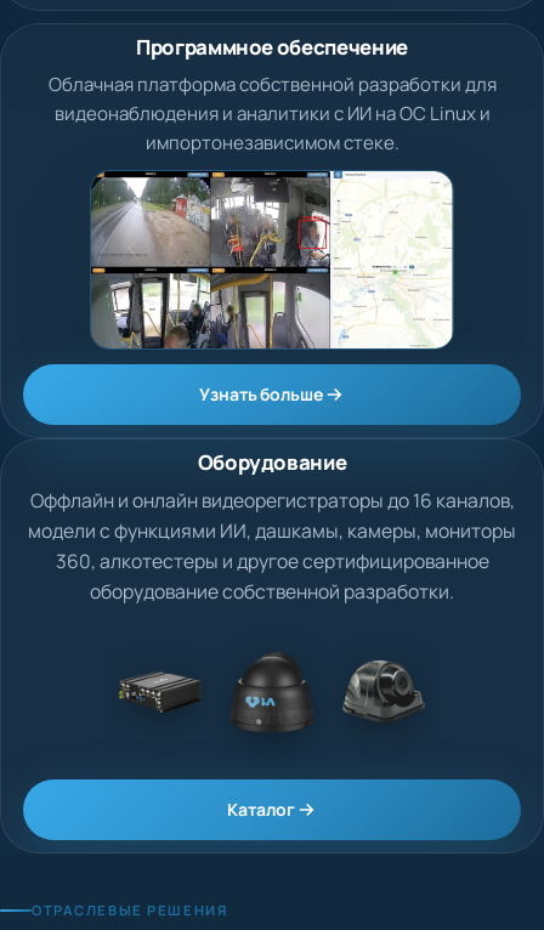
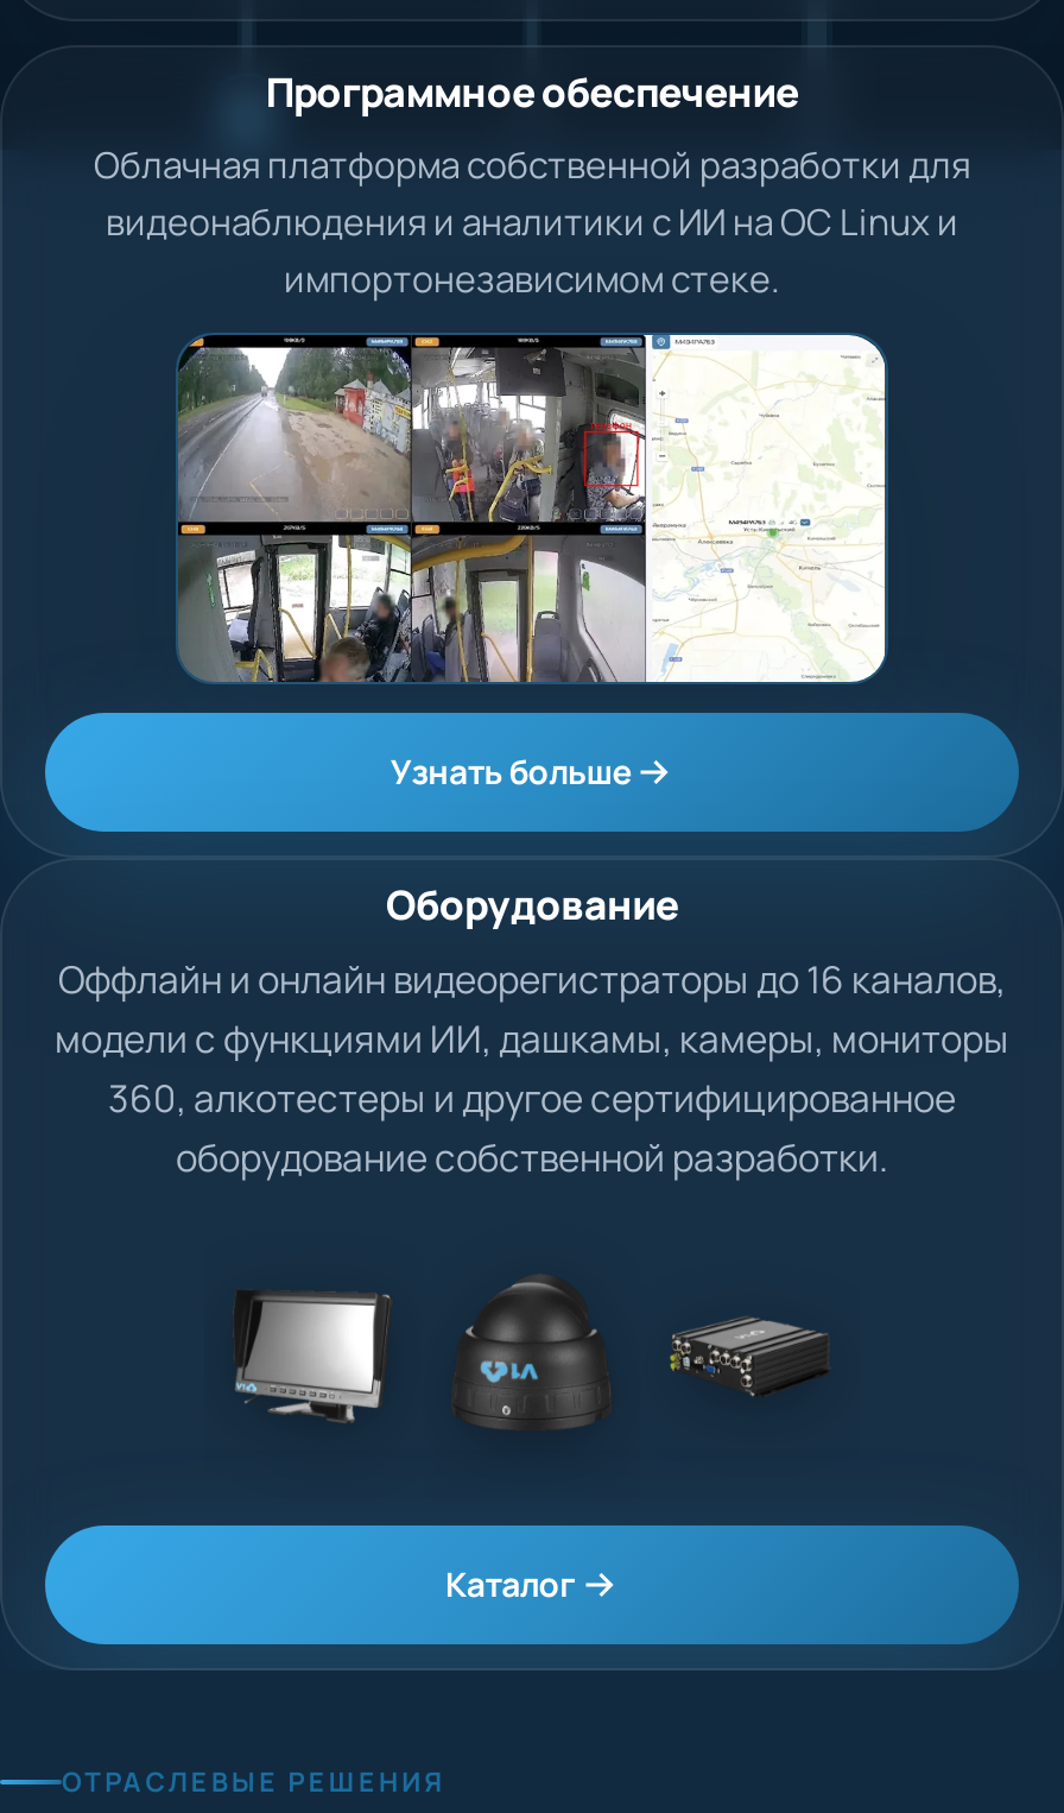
- [image]
+ [image]

- [image]
+ [image]
